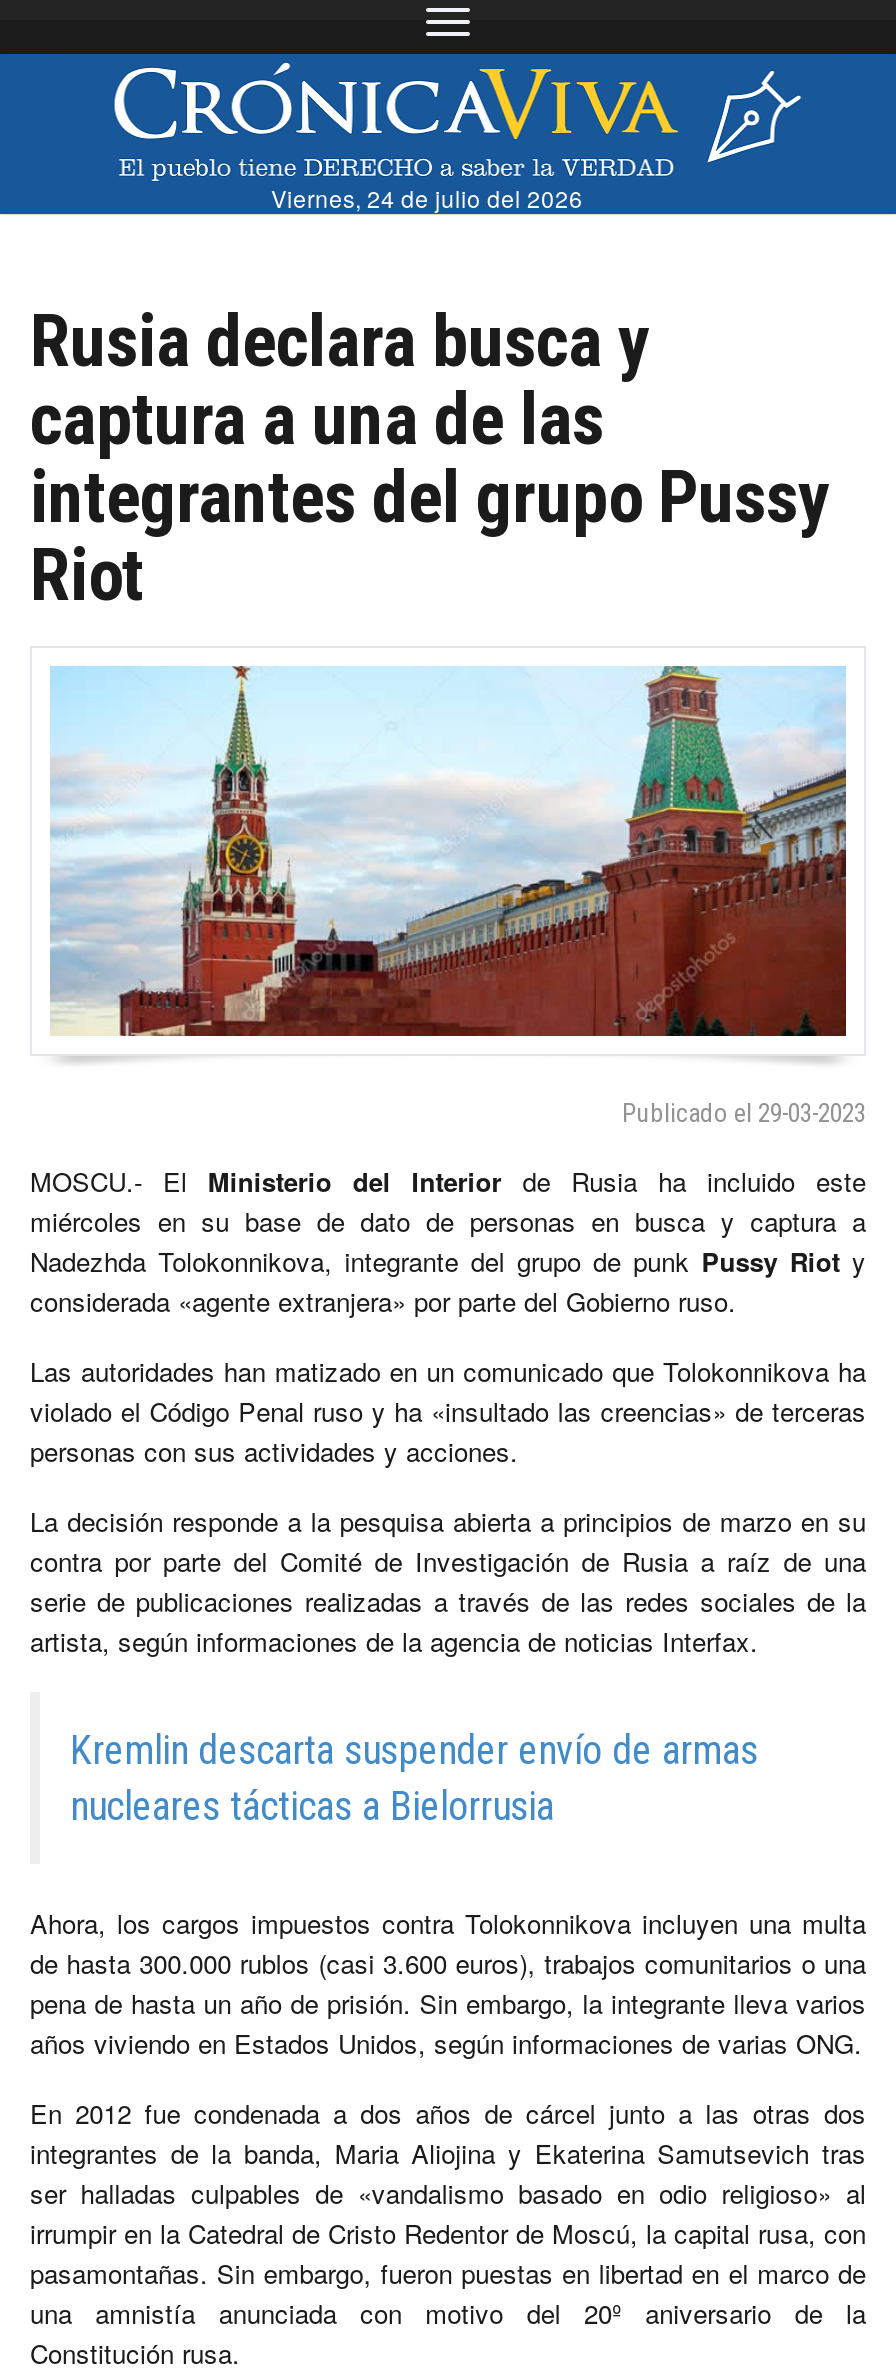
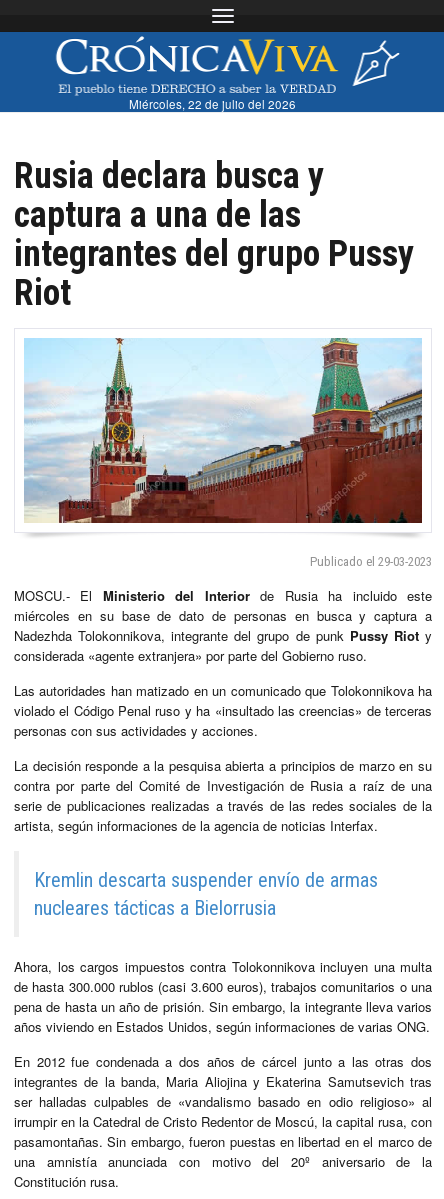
- Viernes, 24 de julio del 2026
+ Miércoles, 22 de julio del 2026
